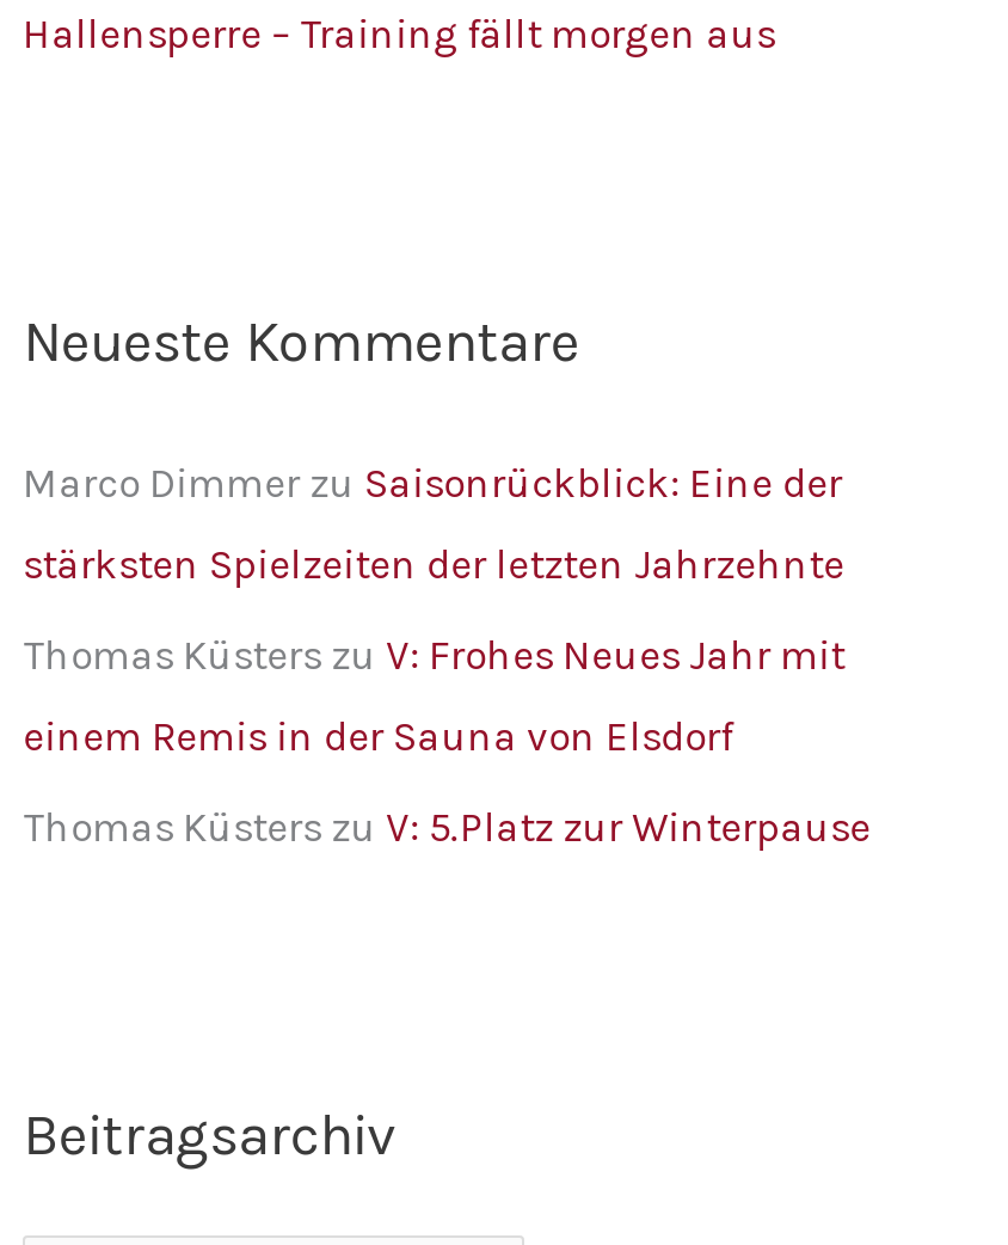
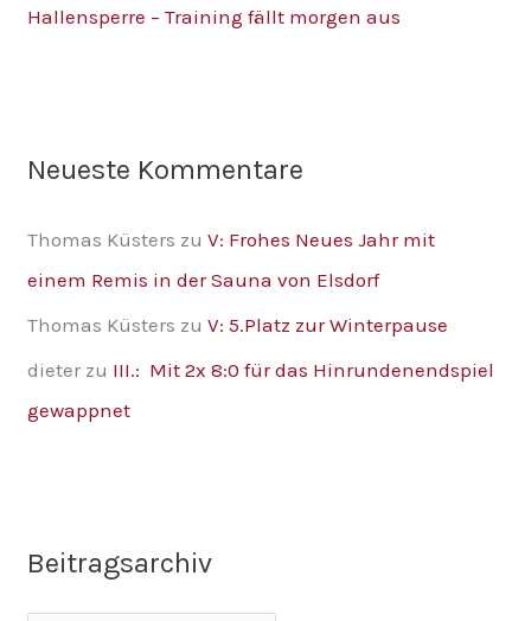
- Marco Dimmer zu Saisonrückblick: Eine der
- stärksten Spielzeiten der letzten Jahrzehnte

moved up: Thomas Küsters zu V: Frohes Neues Jahr mit | einem Remis in der Sauna von Elsdorf | Thomas Küsters zu V: 5.Platz zur Winterpause

+ dieter zu III.: Mit 2x 8:0 für das Hinrundenendspiel
+ gewappnet
